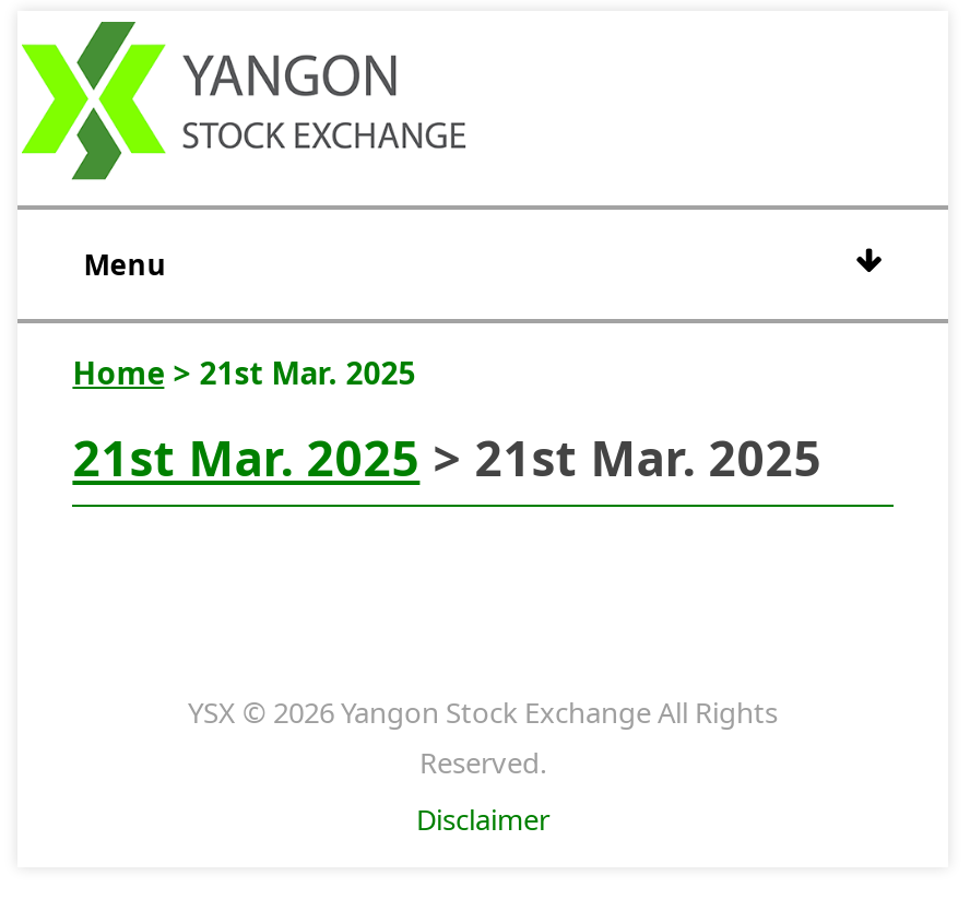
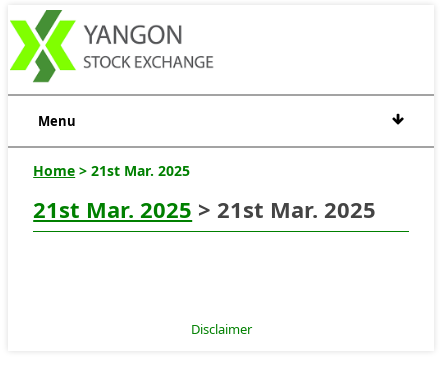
- YSX © 2026 Yangon Stock Exchange All Rights
- Reserved.
